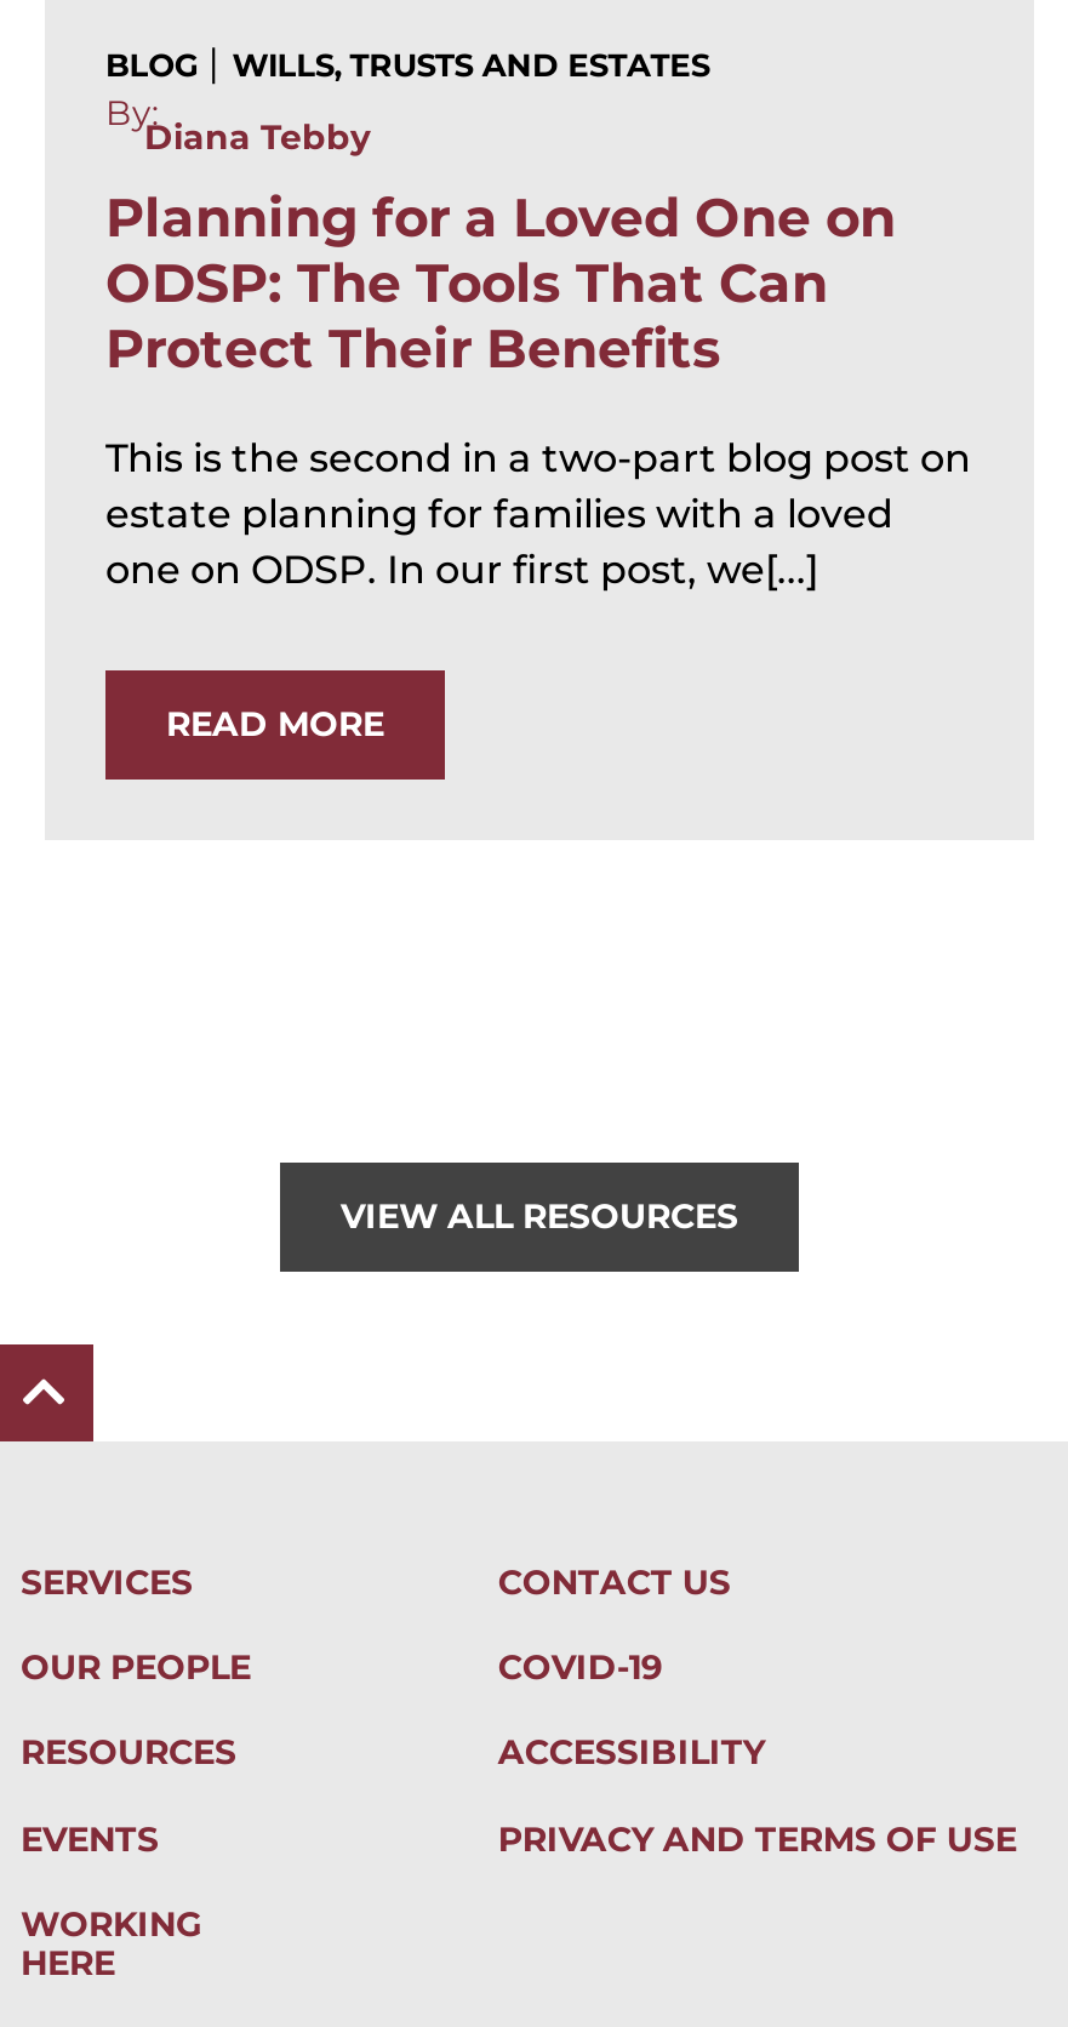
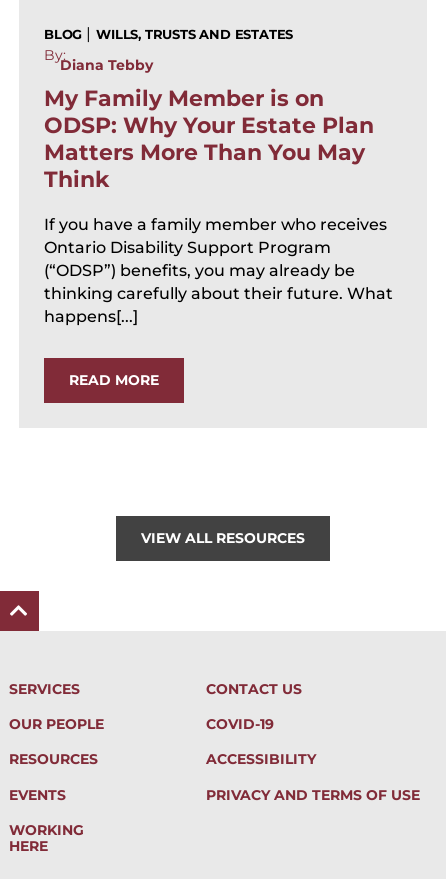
- Planning for a Loved One on
- ODSP: The Tools That Can
- Protect Their Benefits
+ My Family Member is on
+ ODSP: Why Your Estate Plan
+ Matters More Than You May
+ Think

- This is the second in a two-part blog post on
- estate planning for families with a loved
- one on ODSP. In our first post, we[...]
+ If you have a family member who receives
+ Ontario Disability Support Program
+ (“ODSP”) benefits, you may already be
+ thinking carefully about their future. What
+ happens[...]

moved down: READ MORE
